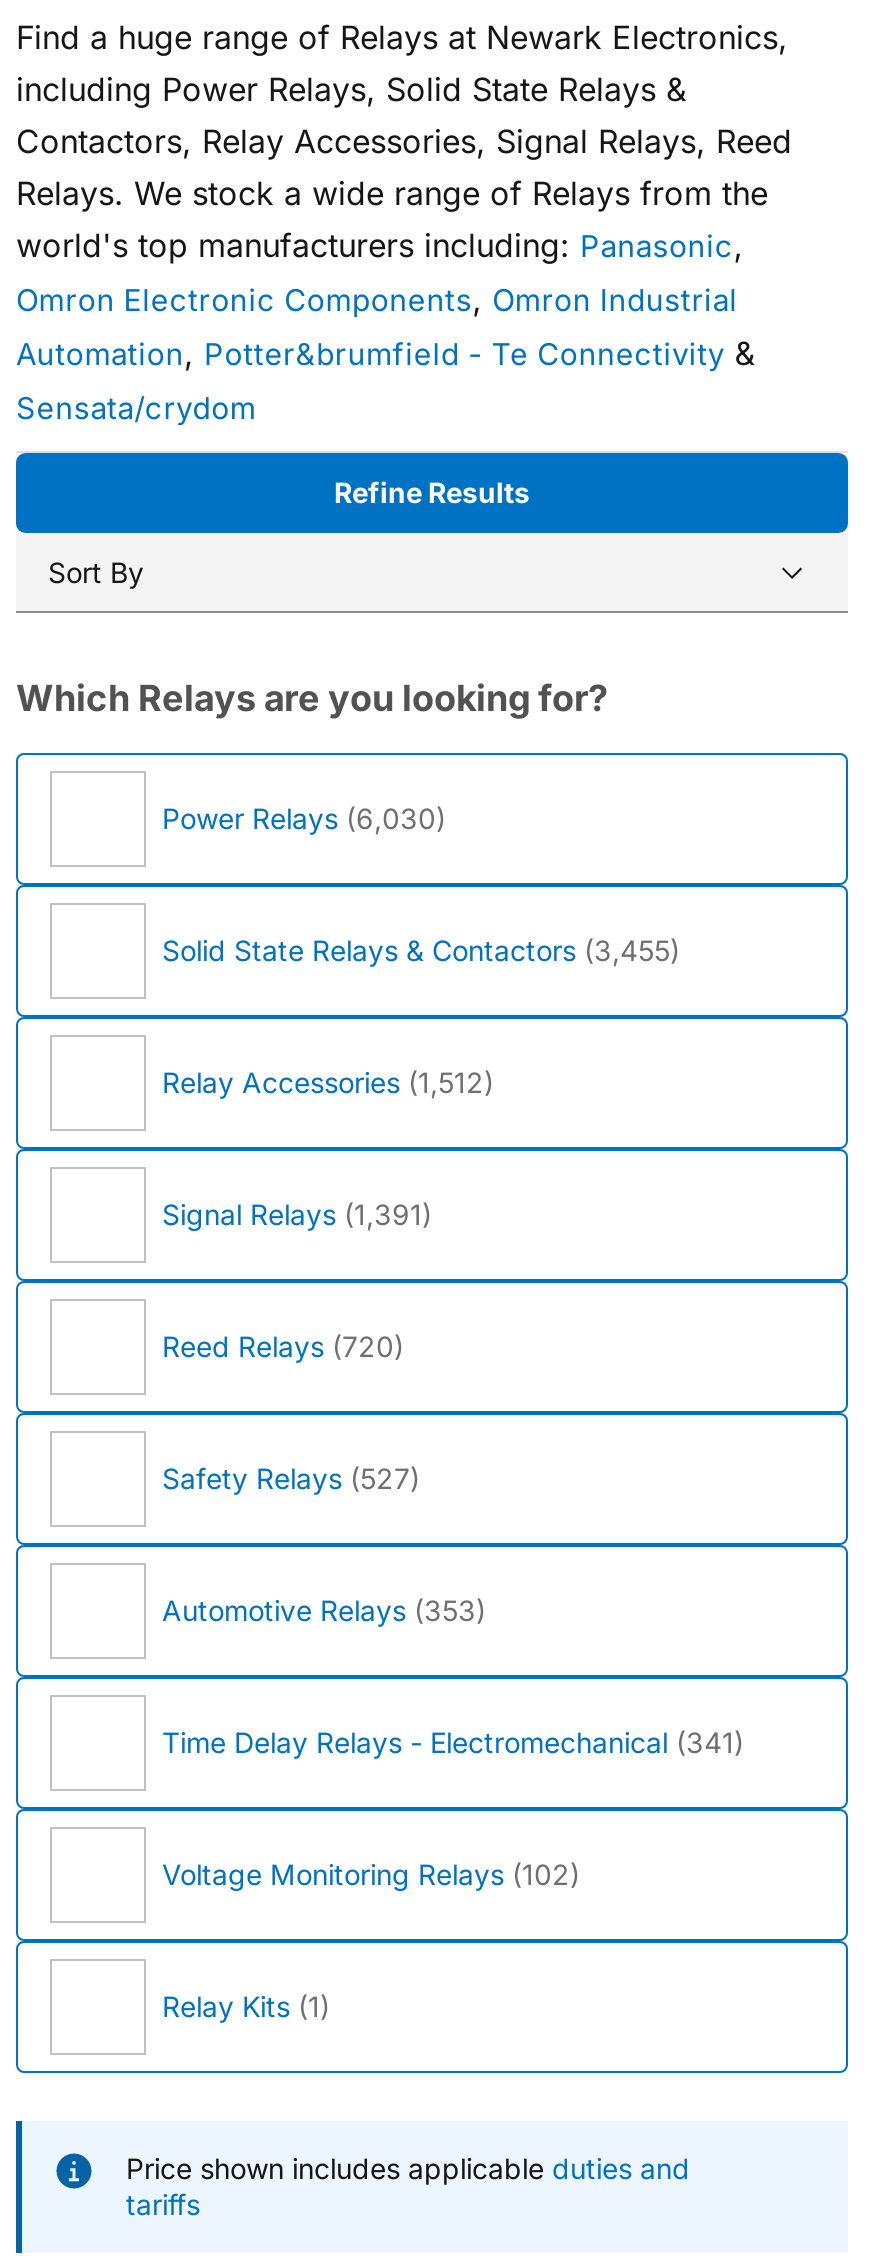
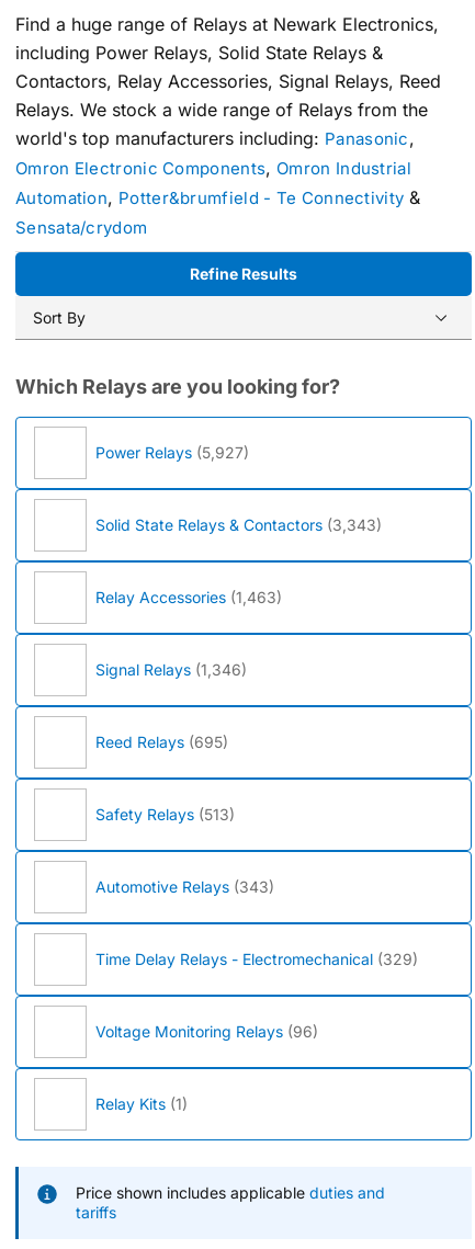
- Power Relays (6,030)
+ Power Relays (5,927)

- Solid State Relays & Contactors (3,455)
+ Solid State Relays & Contactors (3,343)

- Relay Accessories (1,512)
+ Relay Accessories (1,463)

- Signal Relays (1,391)
+ Signal Relays (1,346)

- Reed Relays (720)
+ Reed Relays (695)

- Safety Relays (527)
+ Safety Relays (513)

- Automotive Relays (353)
+ Automotive Relays (343)

- Time Delay Relays - Electromechanical (341)
+ Time Delay Relays - Electromechanical (329)

- Voltage Monitoring Relays (102)
+ Voltage Monitoring Relays (96)
